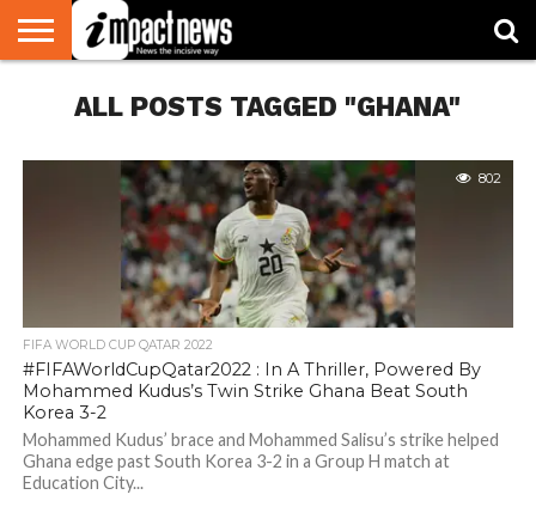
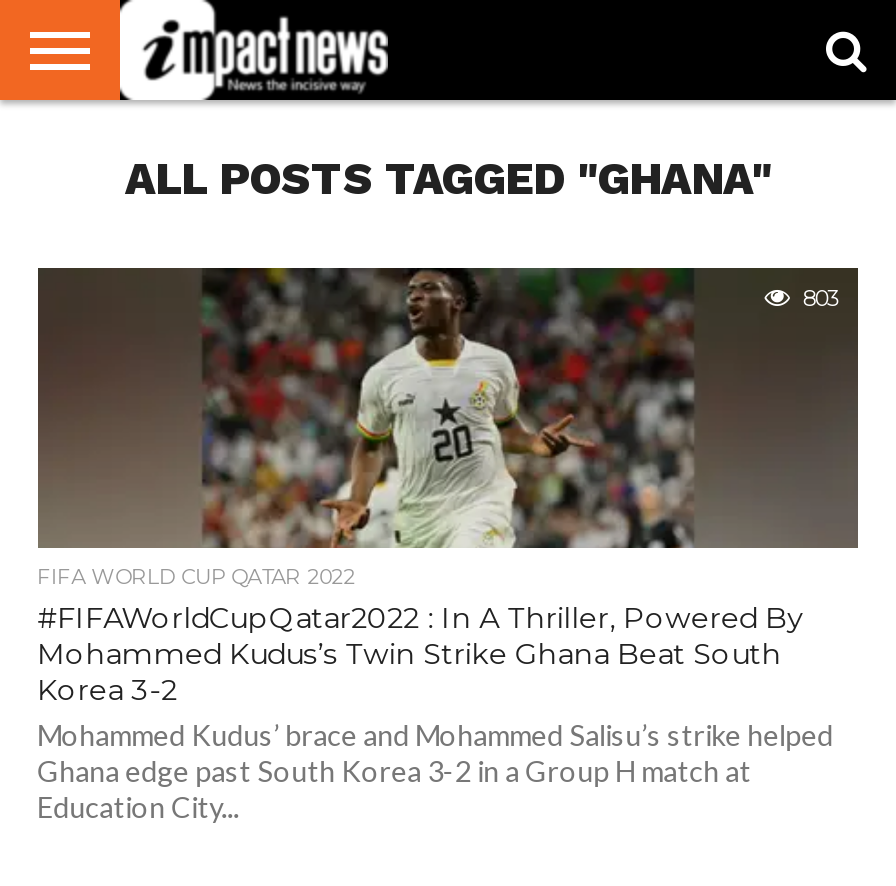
- 802
+ 803
